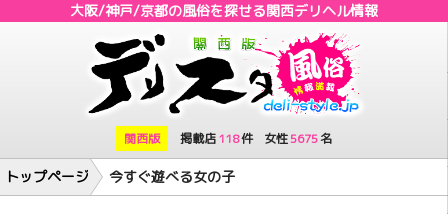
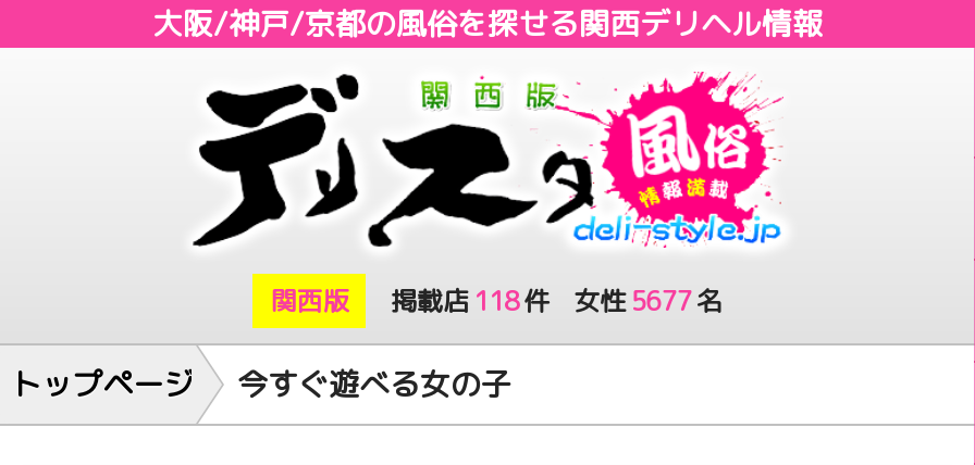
- 関西版 掲載店 118 件 女性 5675 名
+ 関西版 掲載店 118 件 女性 5677 名
